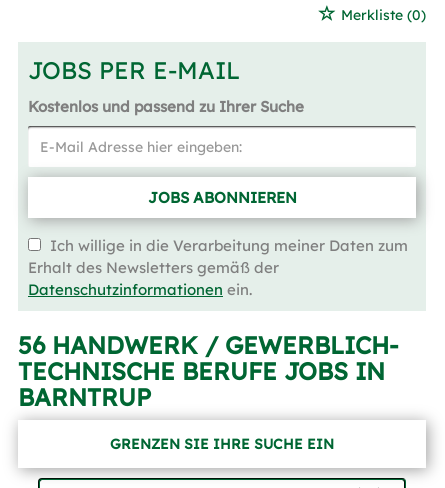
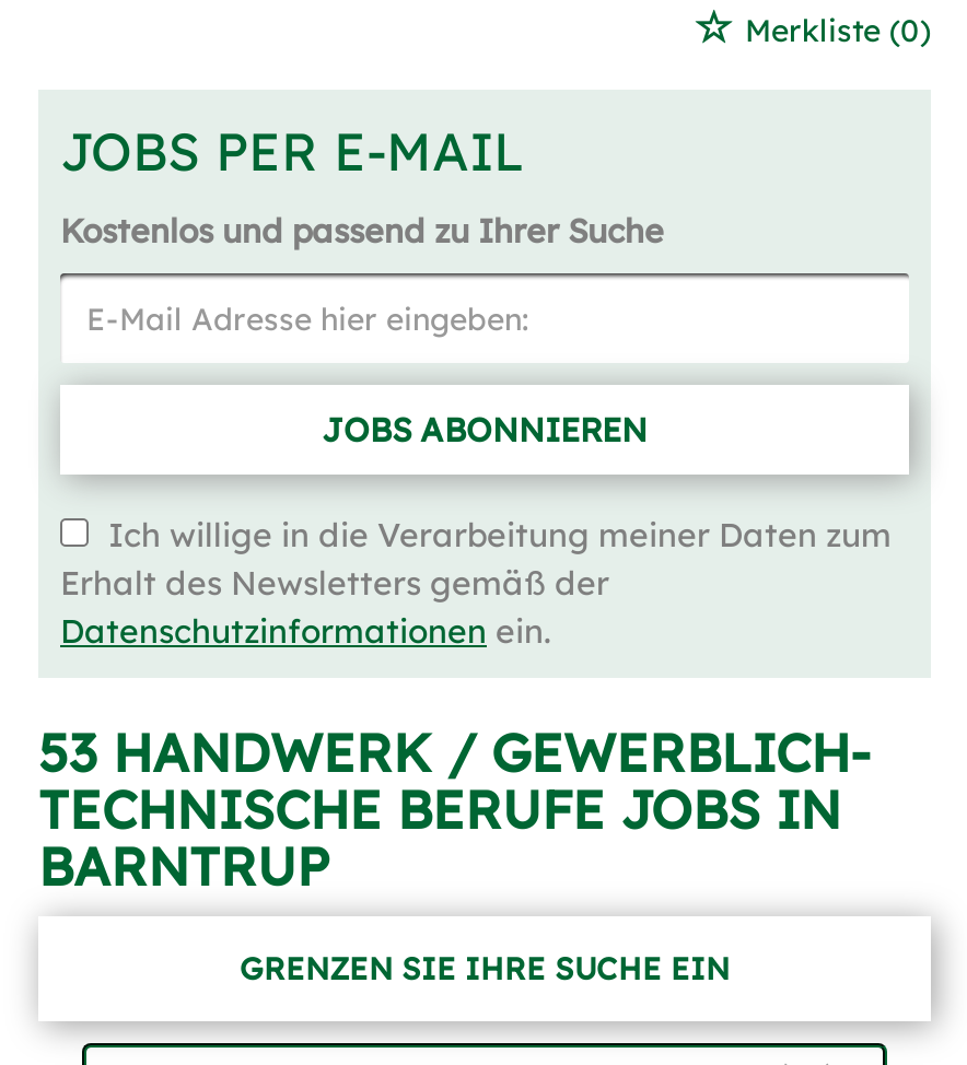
- 56 HANDWERK / GEWERBLICH-
+ 53 HANDWERK / GEWERBLICH-
